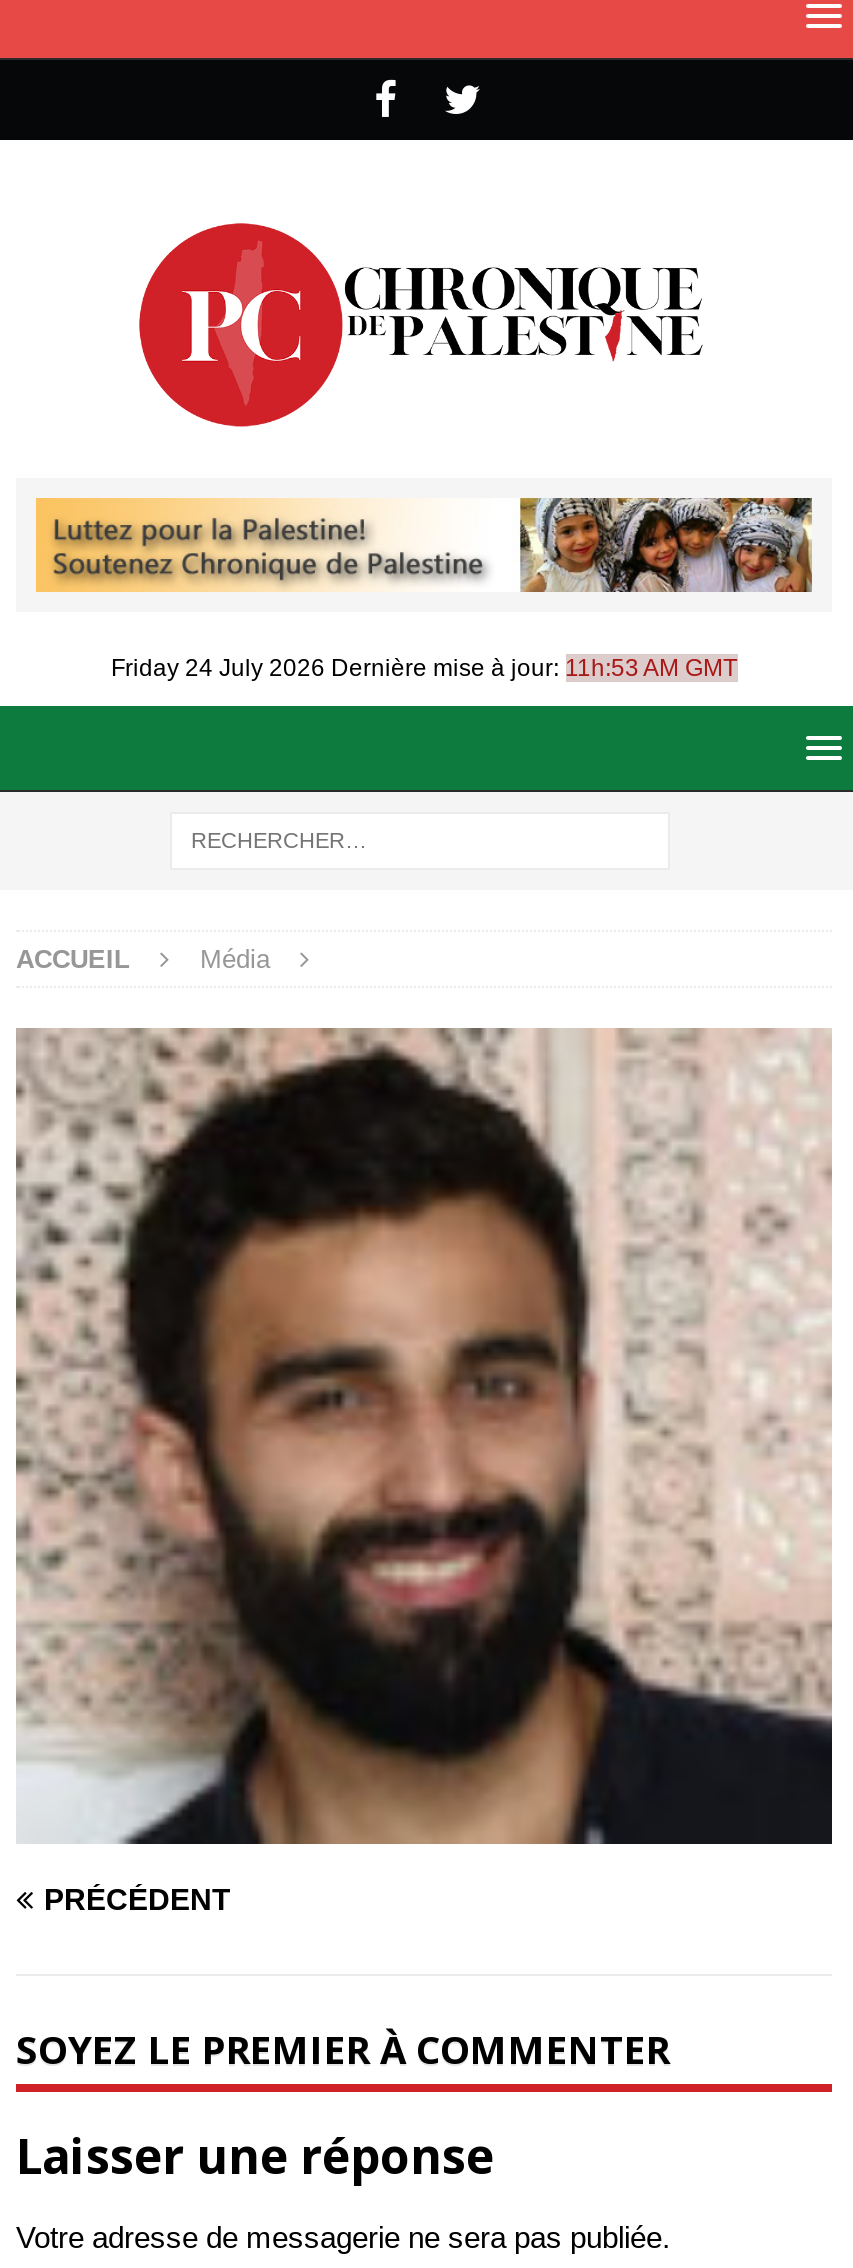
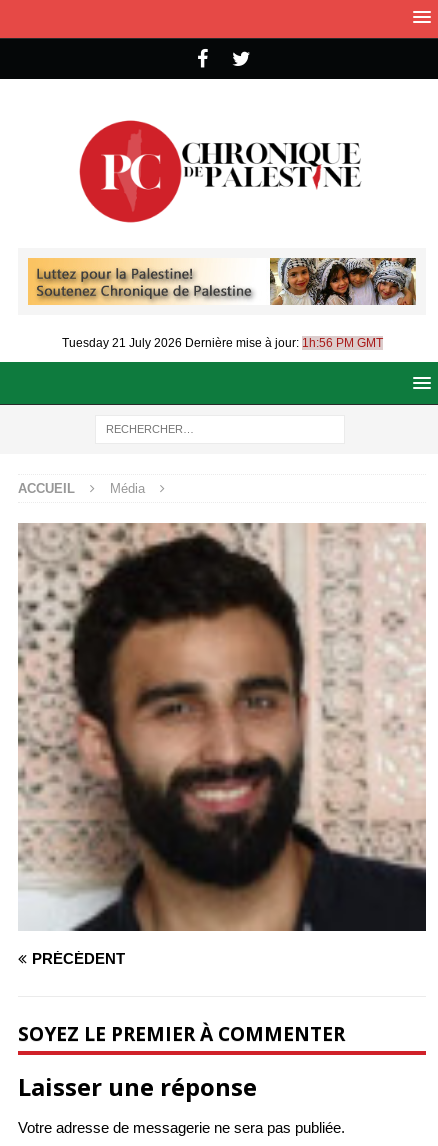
- Friday 24 July 2026 Dernière mise à jour: 11h:53 AM GMT
+ Tuesday 21 July 2026 Dernière mise à jour: 1h:56 PM GMT
